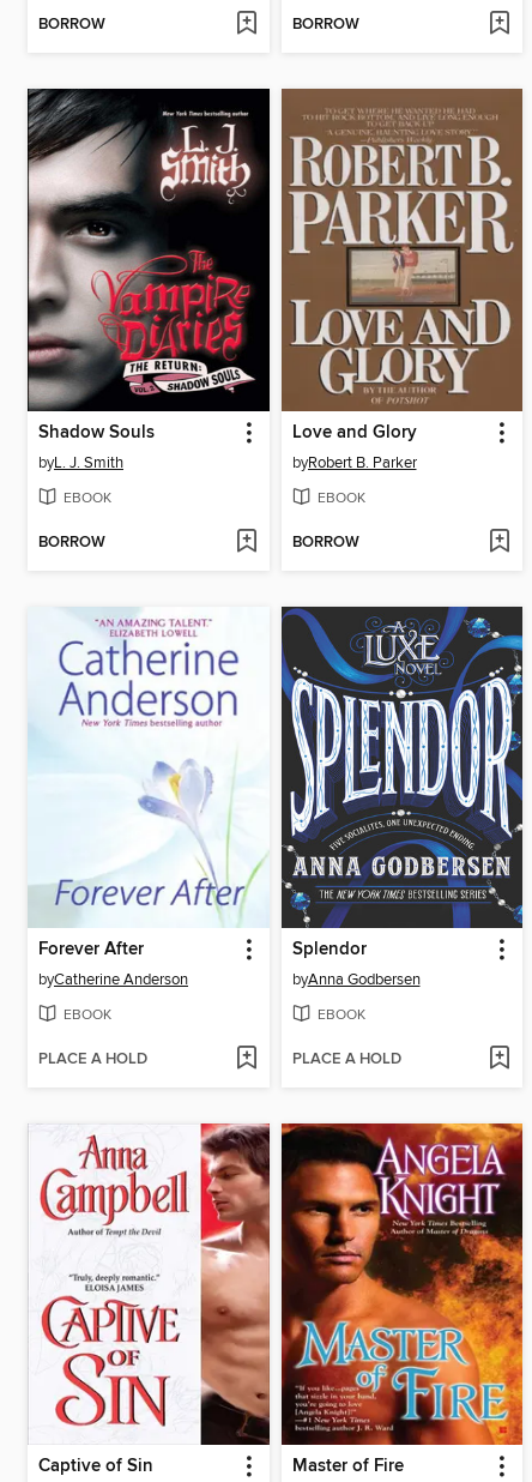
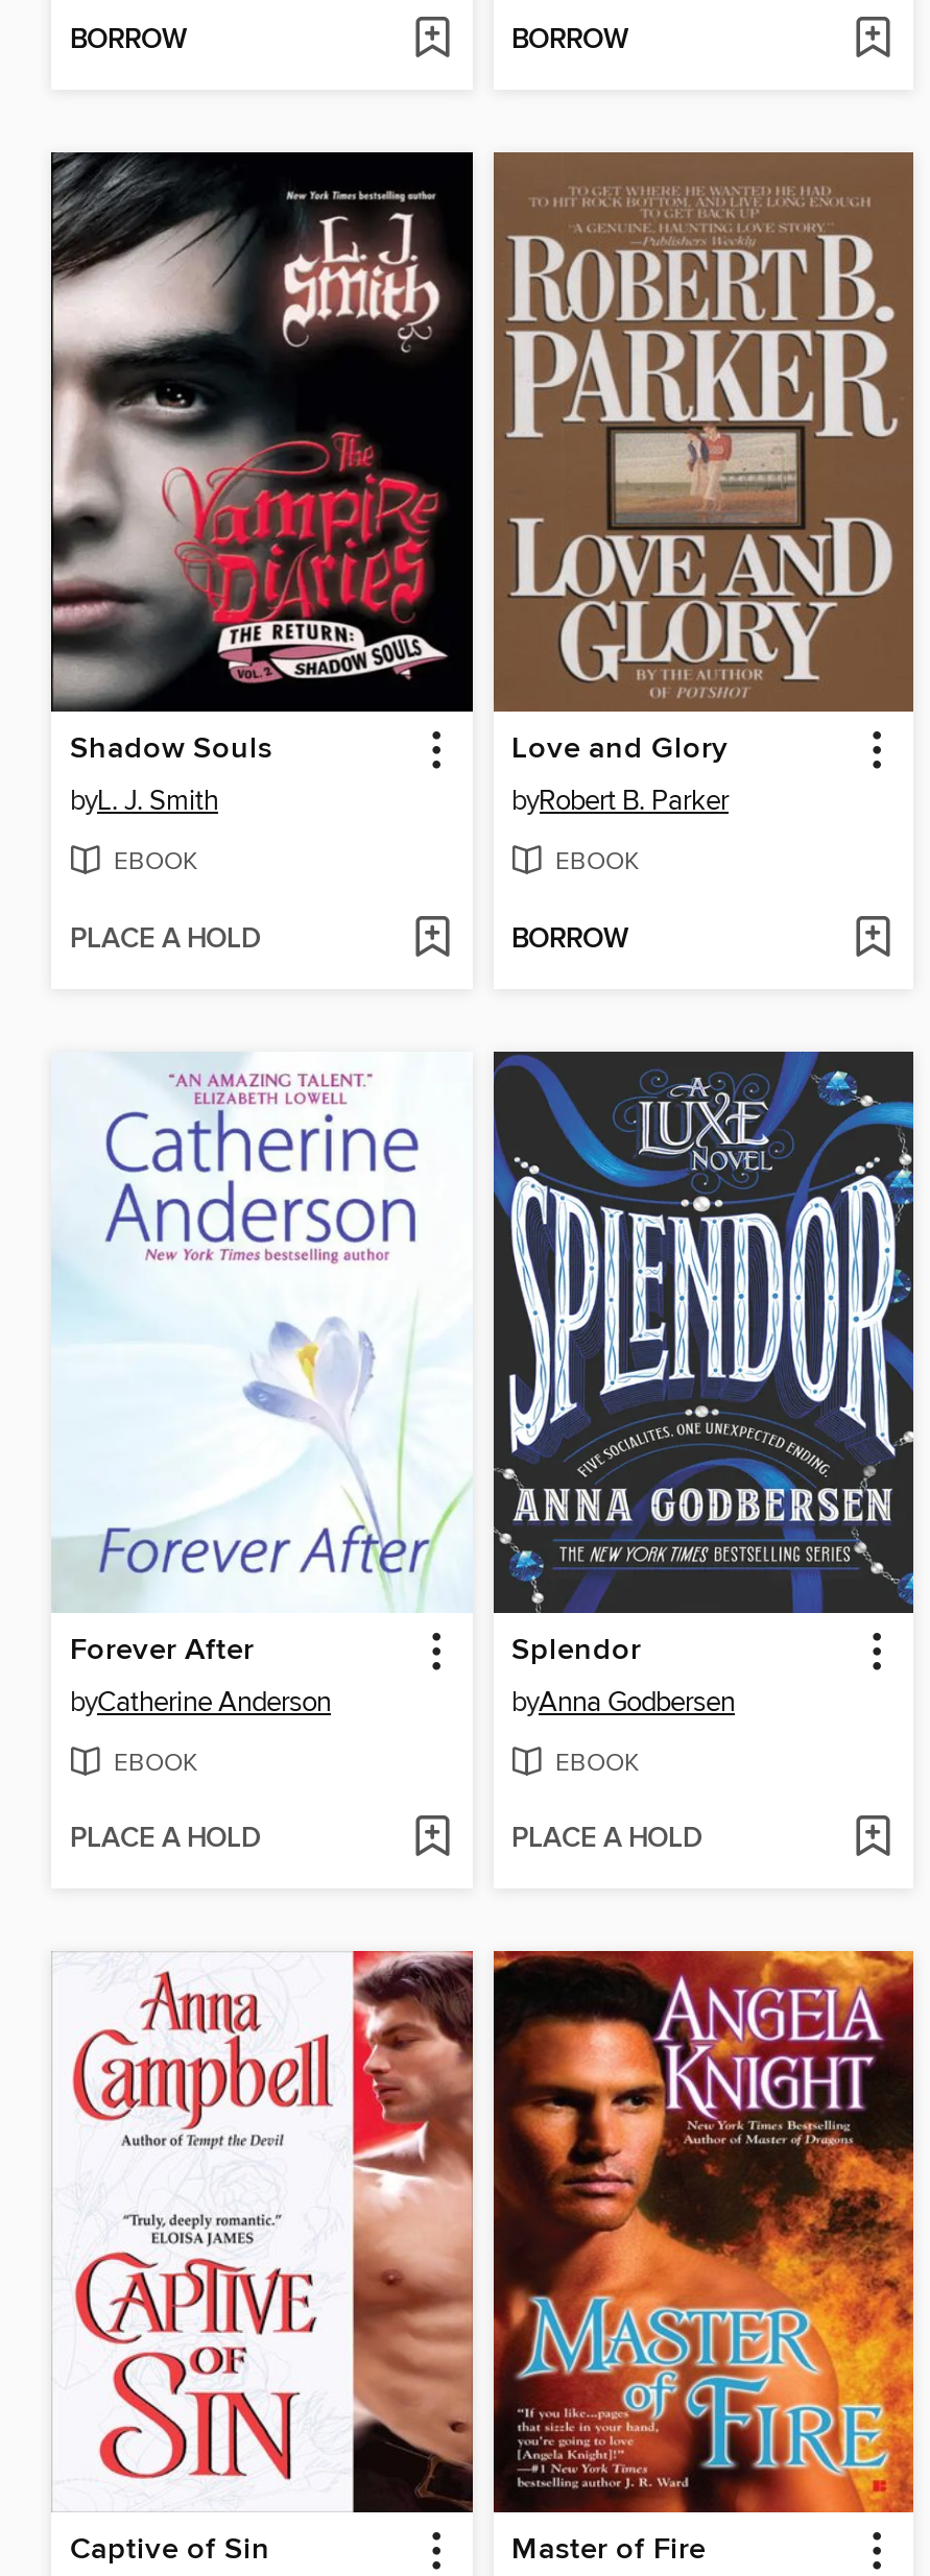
- BORROW
+ PLACE A HOLD
